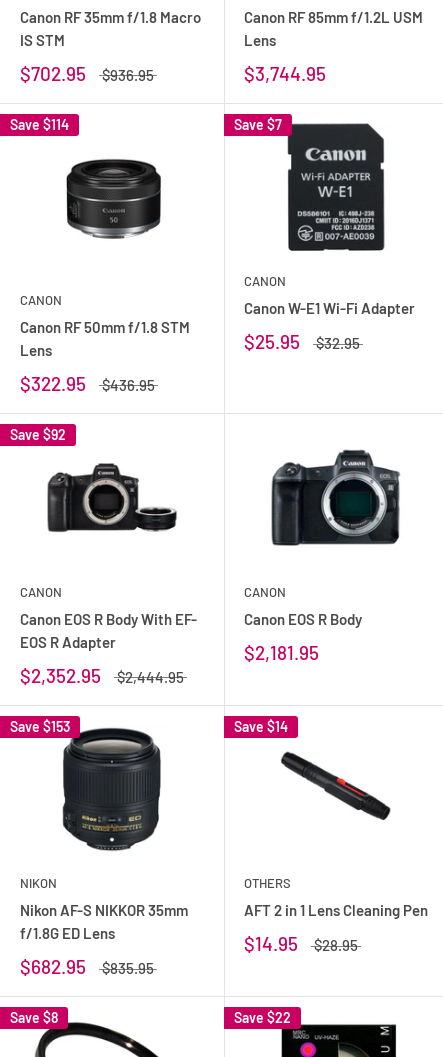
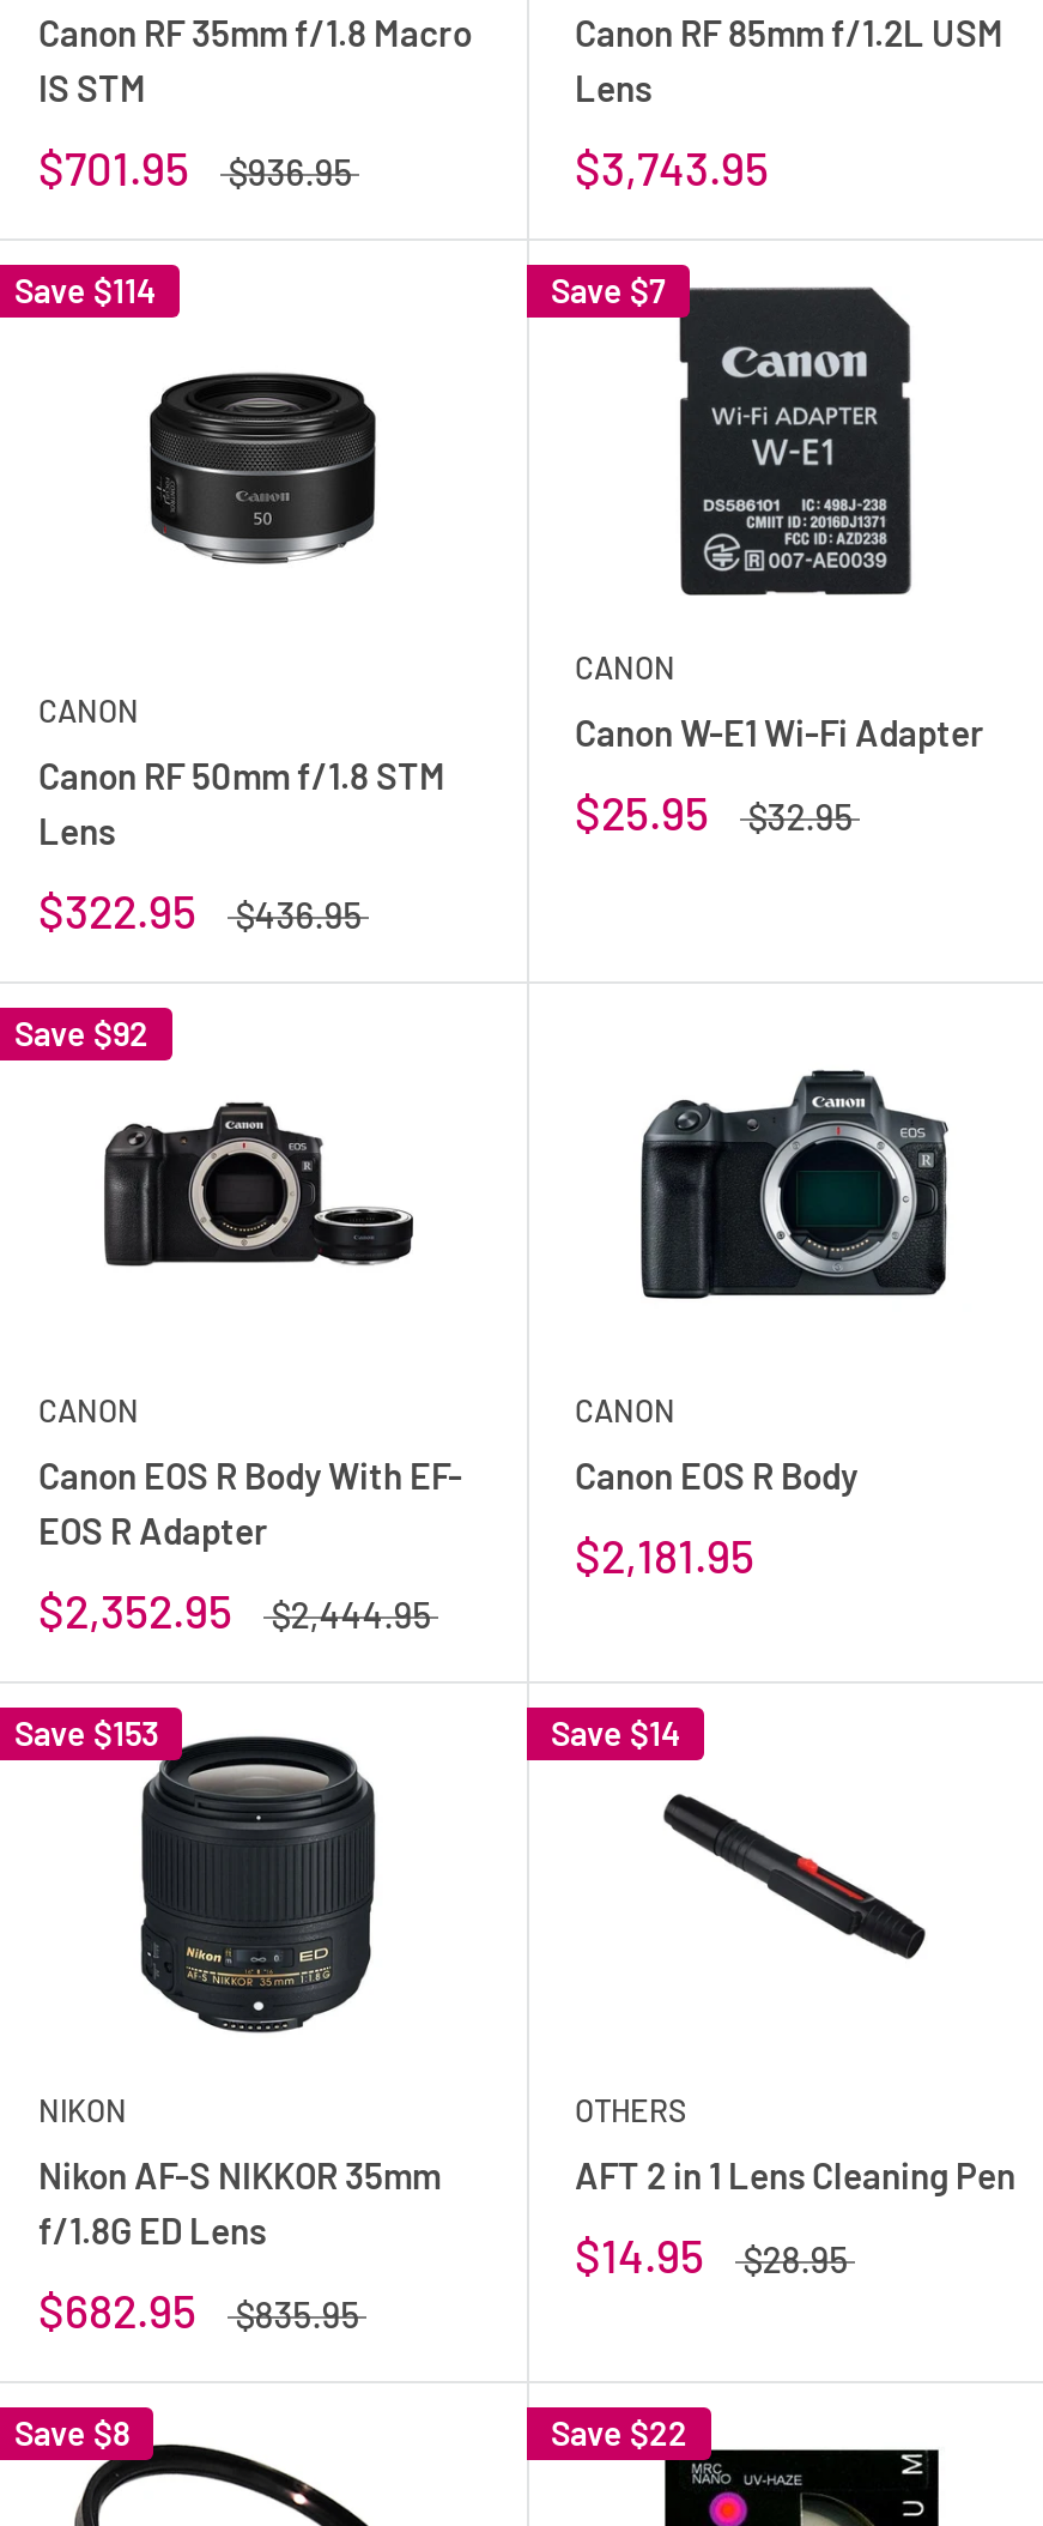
- $702.95 $936.95
+ $701.95 $936.95

- $3,744.95
+ $3,743.95
